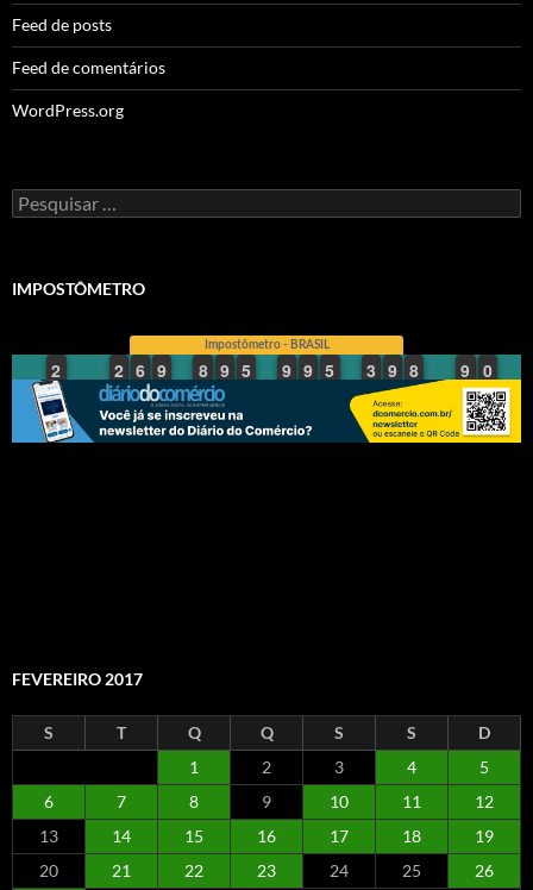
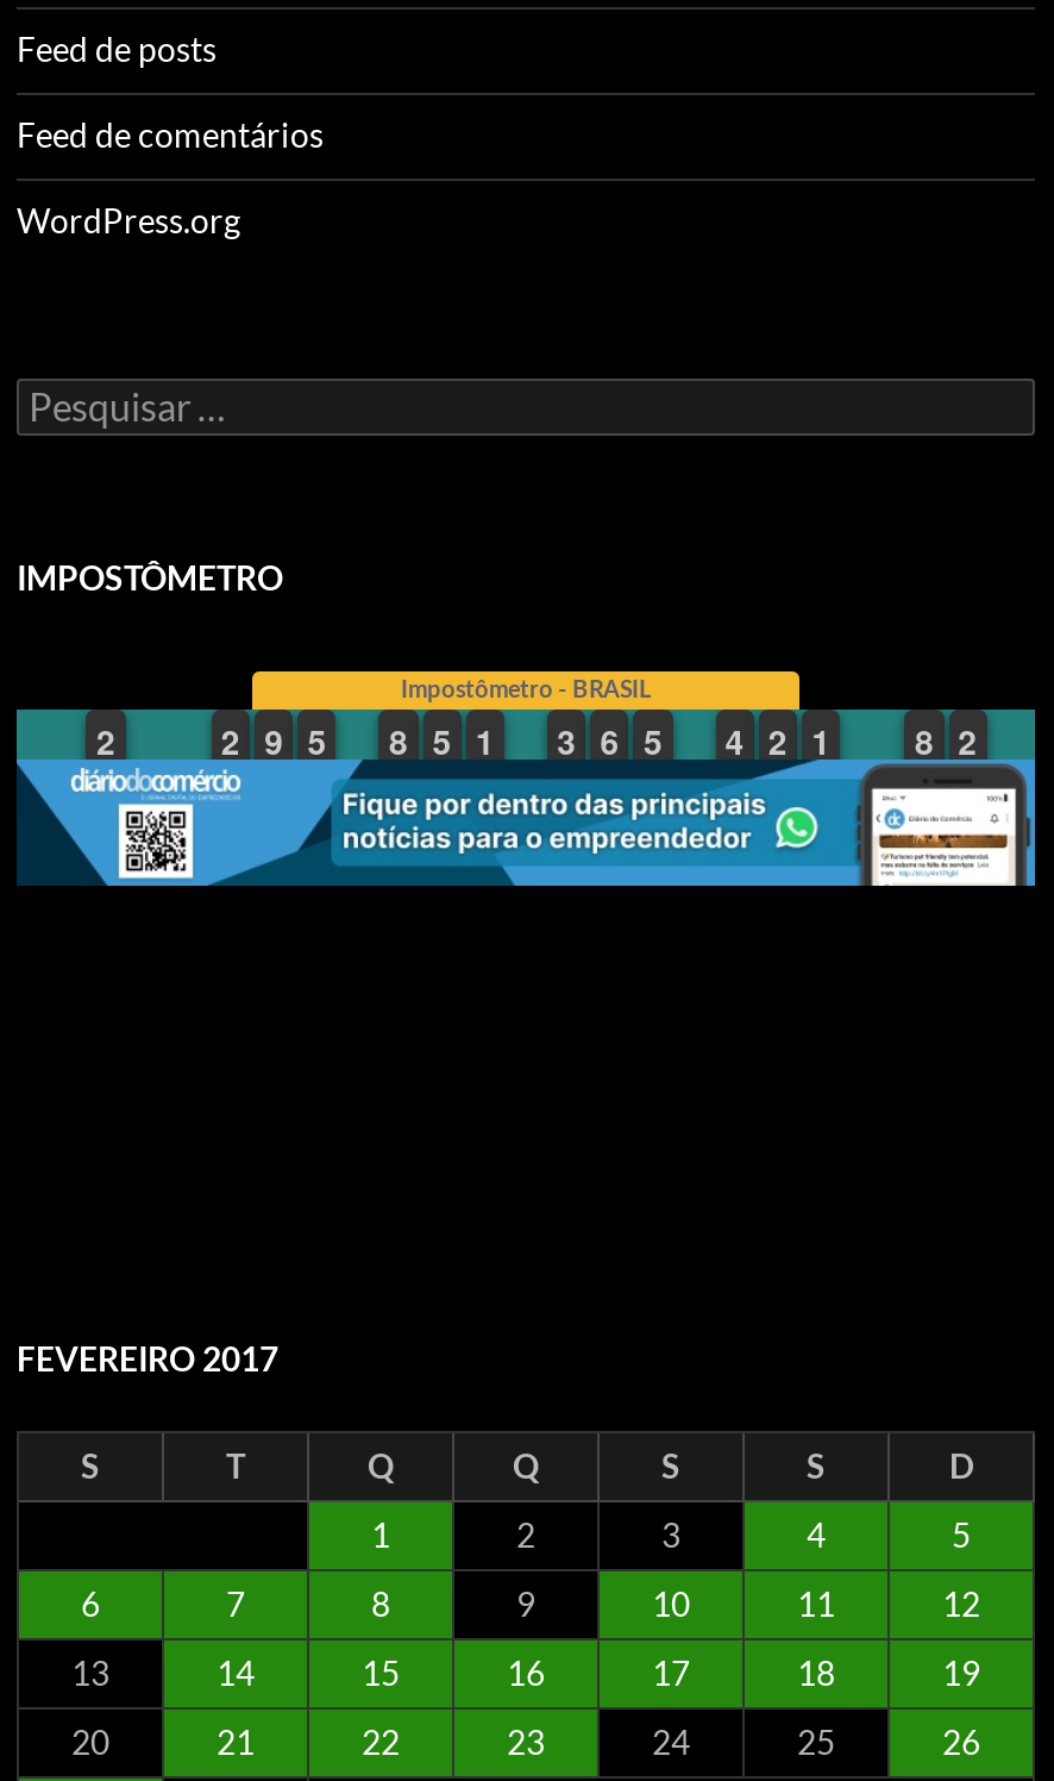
- [image]
+ [image]
